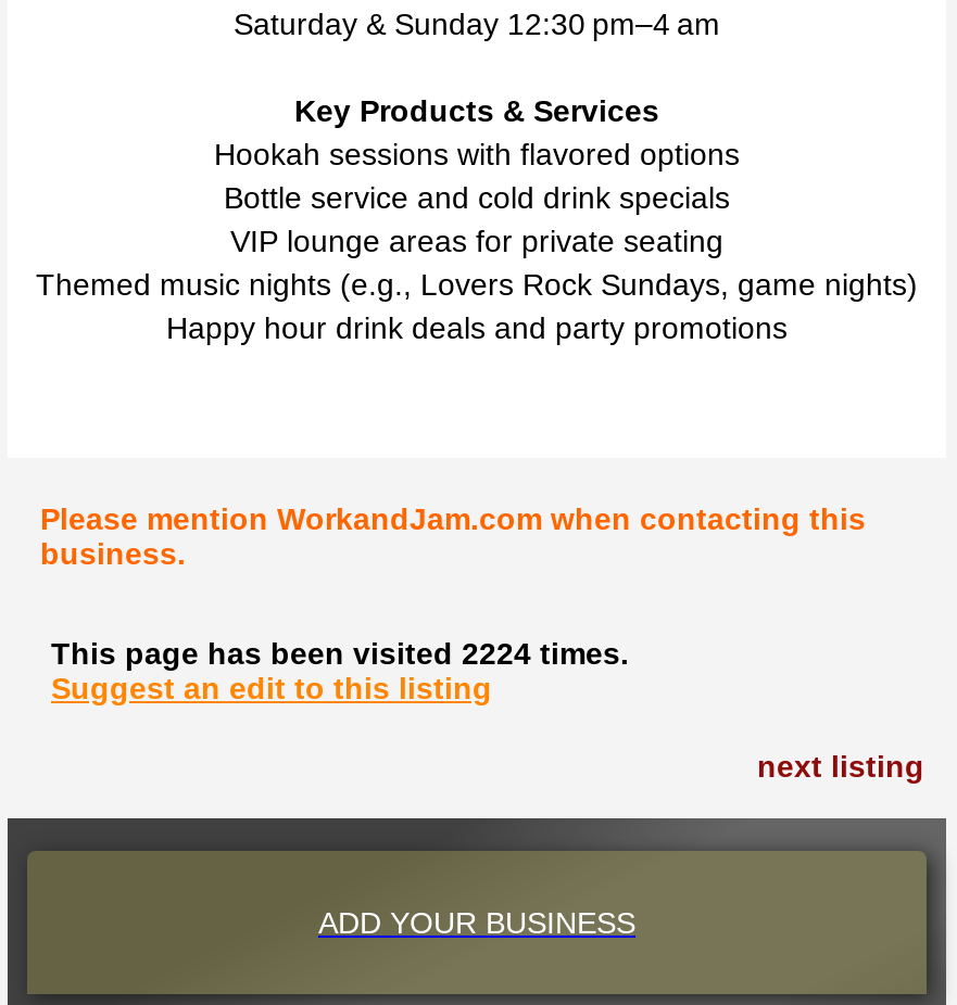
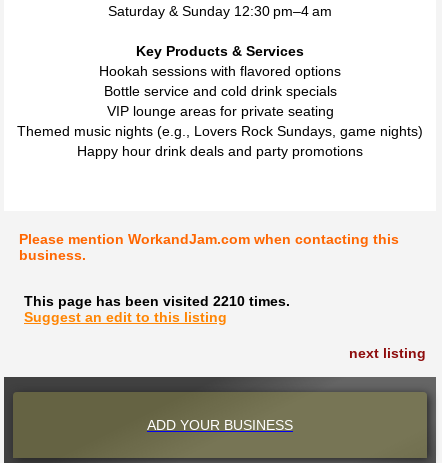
- This page has been visited 2224 times.
+ This page has been visited 2210 times.
